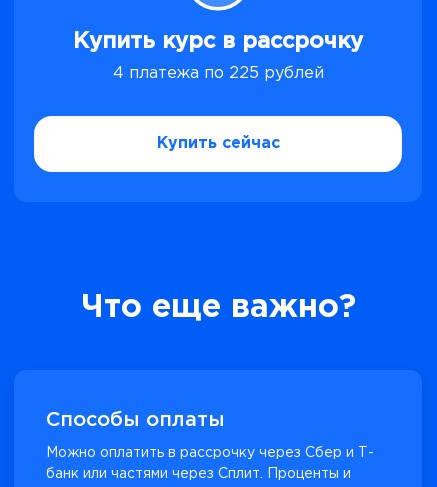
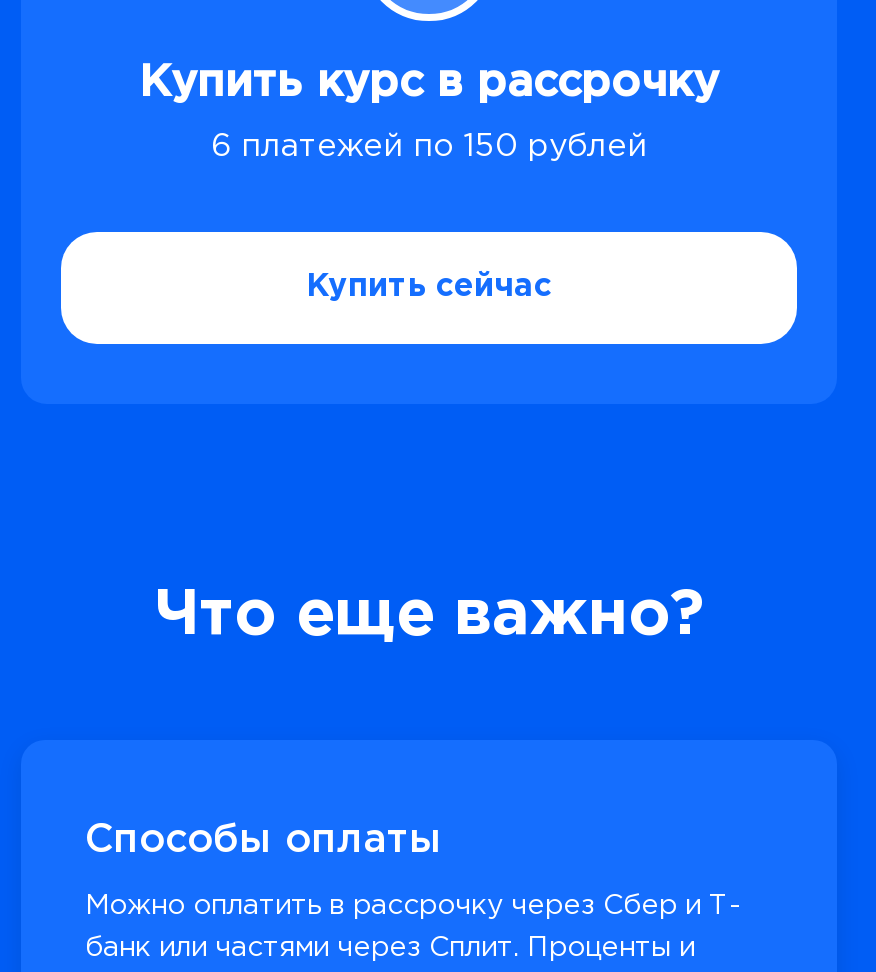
- 4 платежа по 225 рублей
+ 6 платежей по 150 рублей
